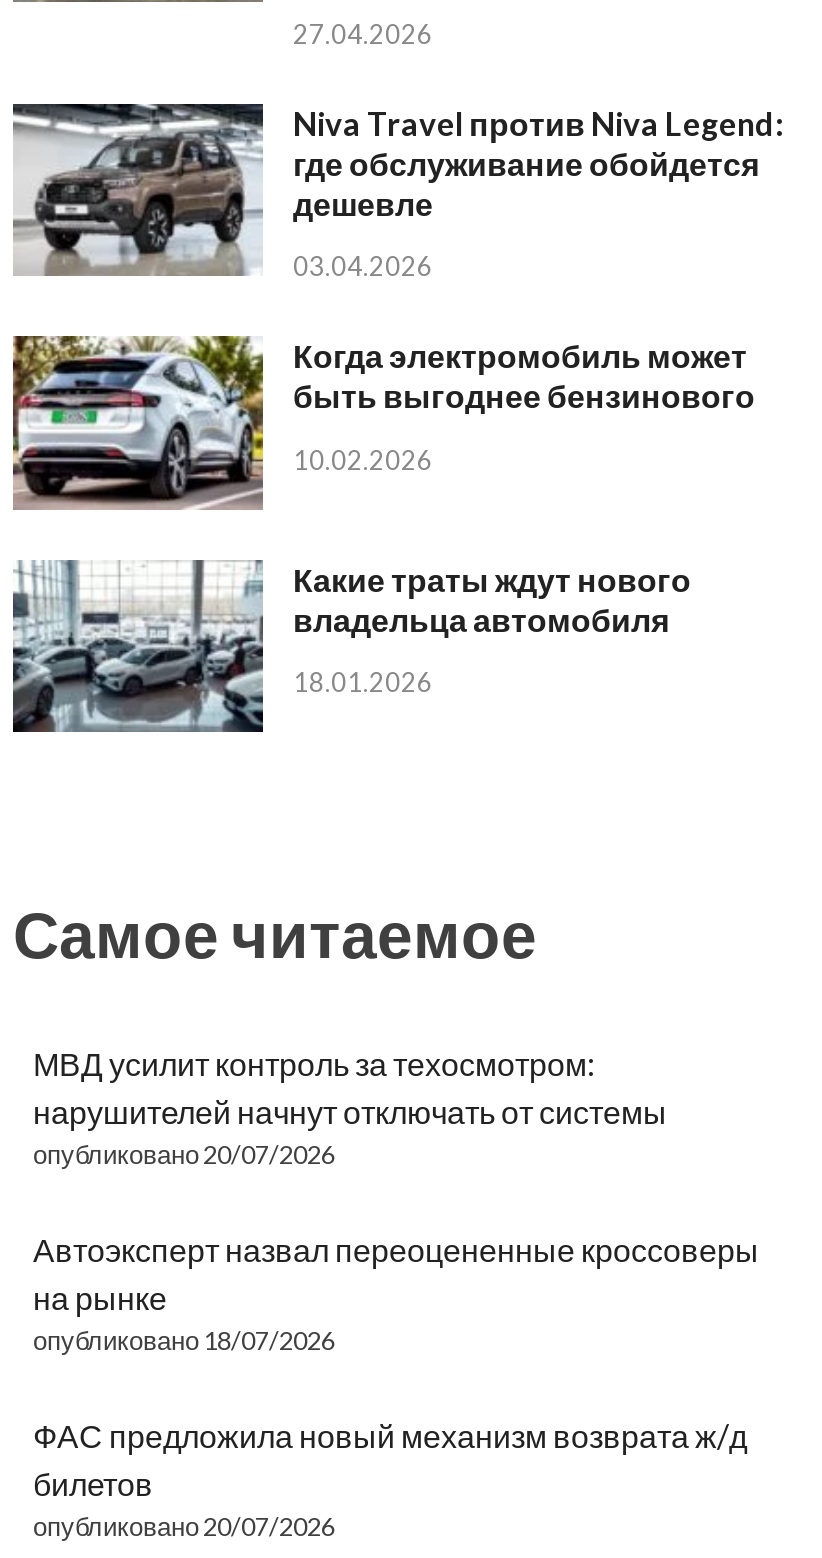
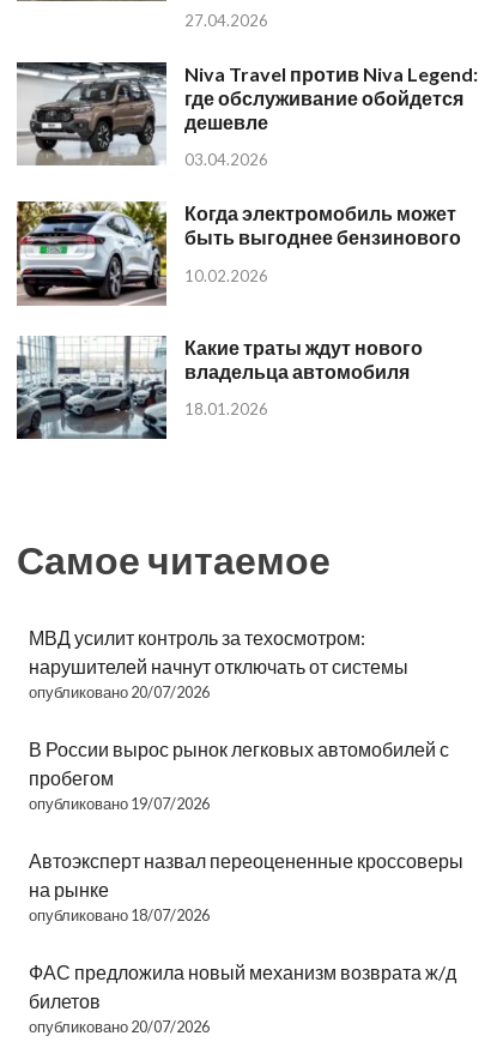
+ В России вырос рынок легковых автомобилей с
+ пробегом
+ опубликовано 19/07/2026
